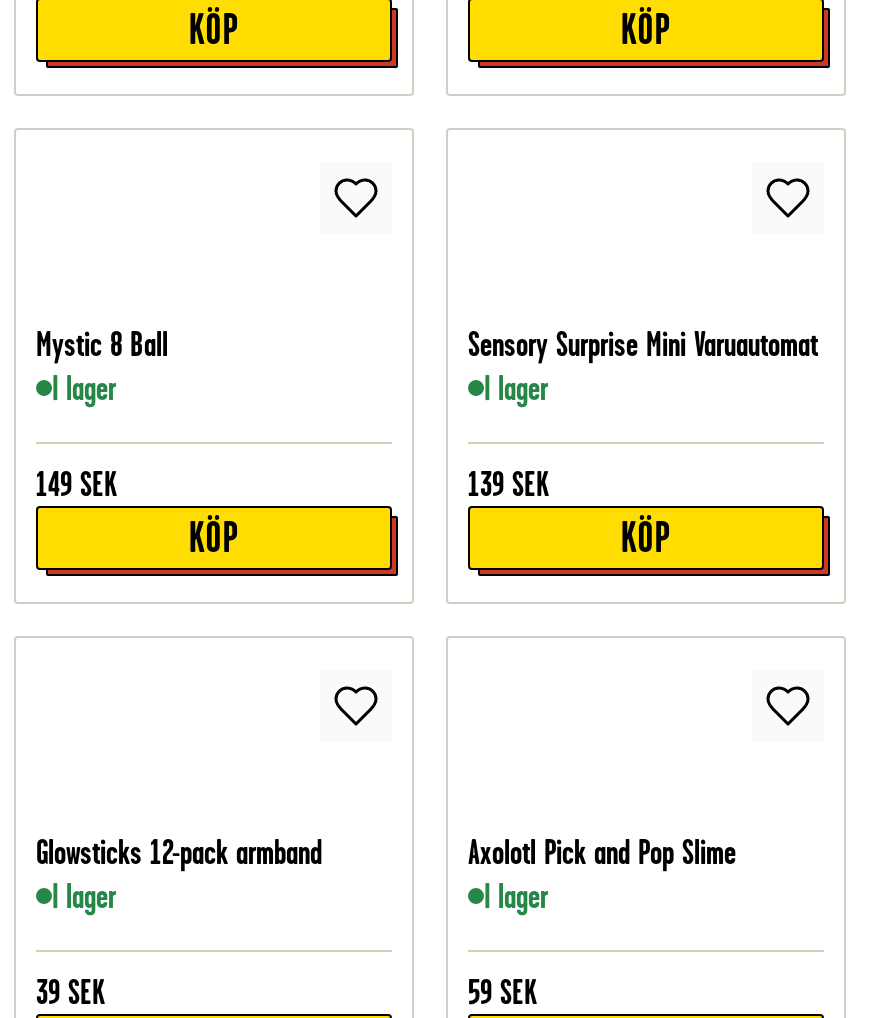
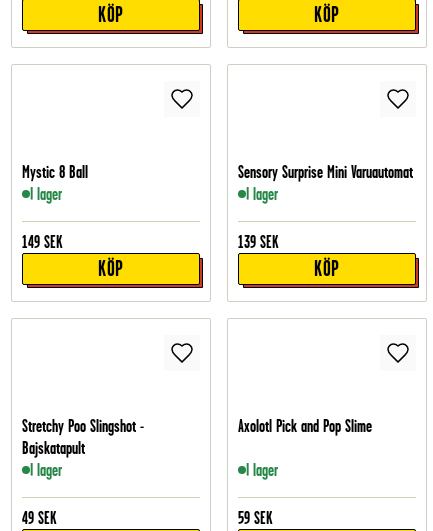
- Glowsticks 12-pack armband
+ Stretchy Poo Slingshot -
+ Bajskatapult

- 39 SEK
+ 49 SEK
